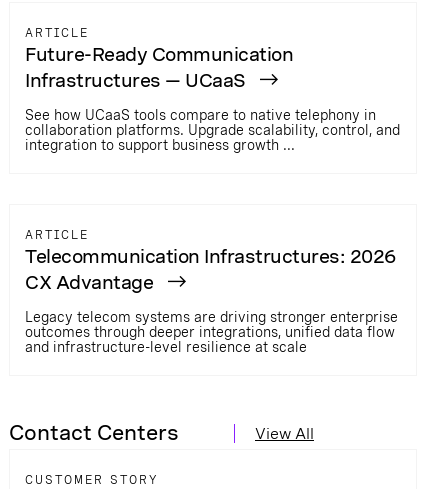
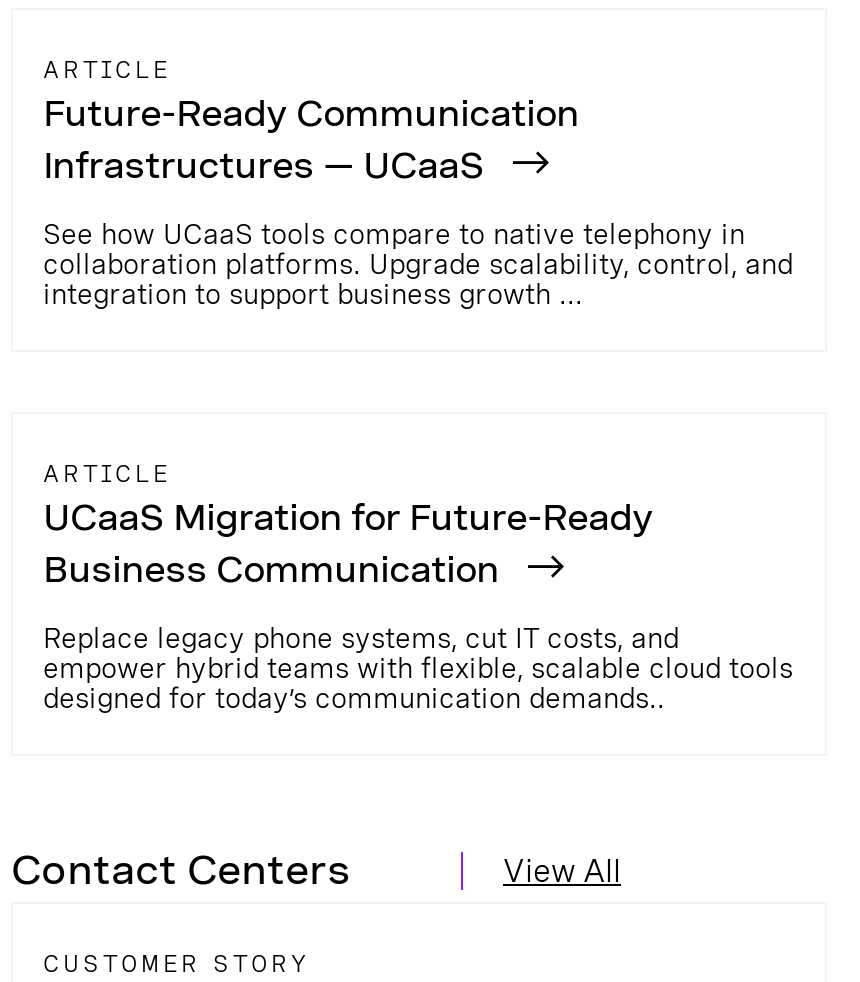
- Telecommunication Infrastructures: 2026
- CX Advantage
+ UCaaS Migration for Future-Ready
+ Business Communication

- Legacy telecom systems are driving stronger enterprise
- outcomes through deeper integrations, unified data flow
- and infrastructure-level resilience at scale
+ Replace legacy phone systems, cut IT costs, and
+ empower hybrid teams with flexible, scalable cloud tools
+ designed for today’s communication demands..
